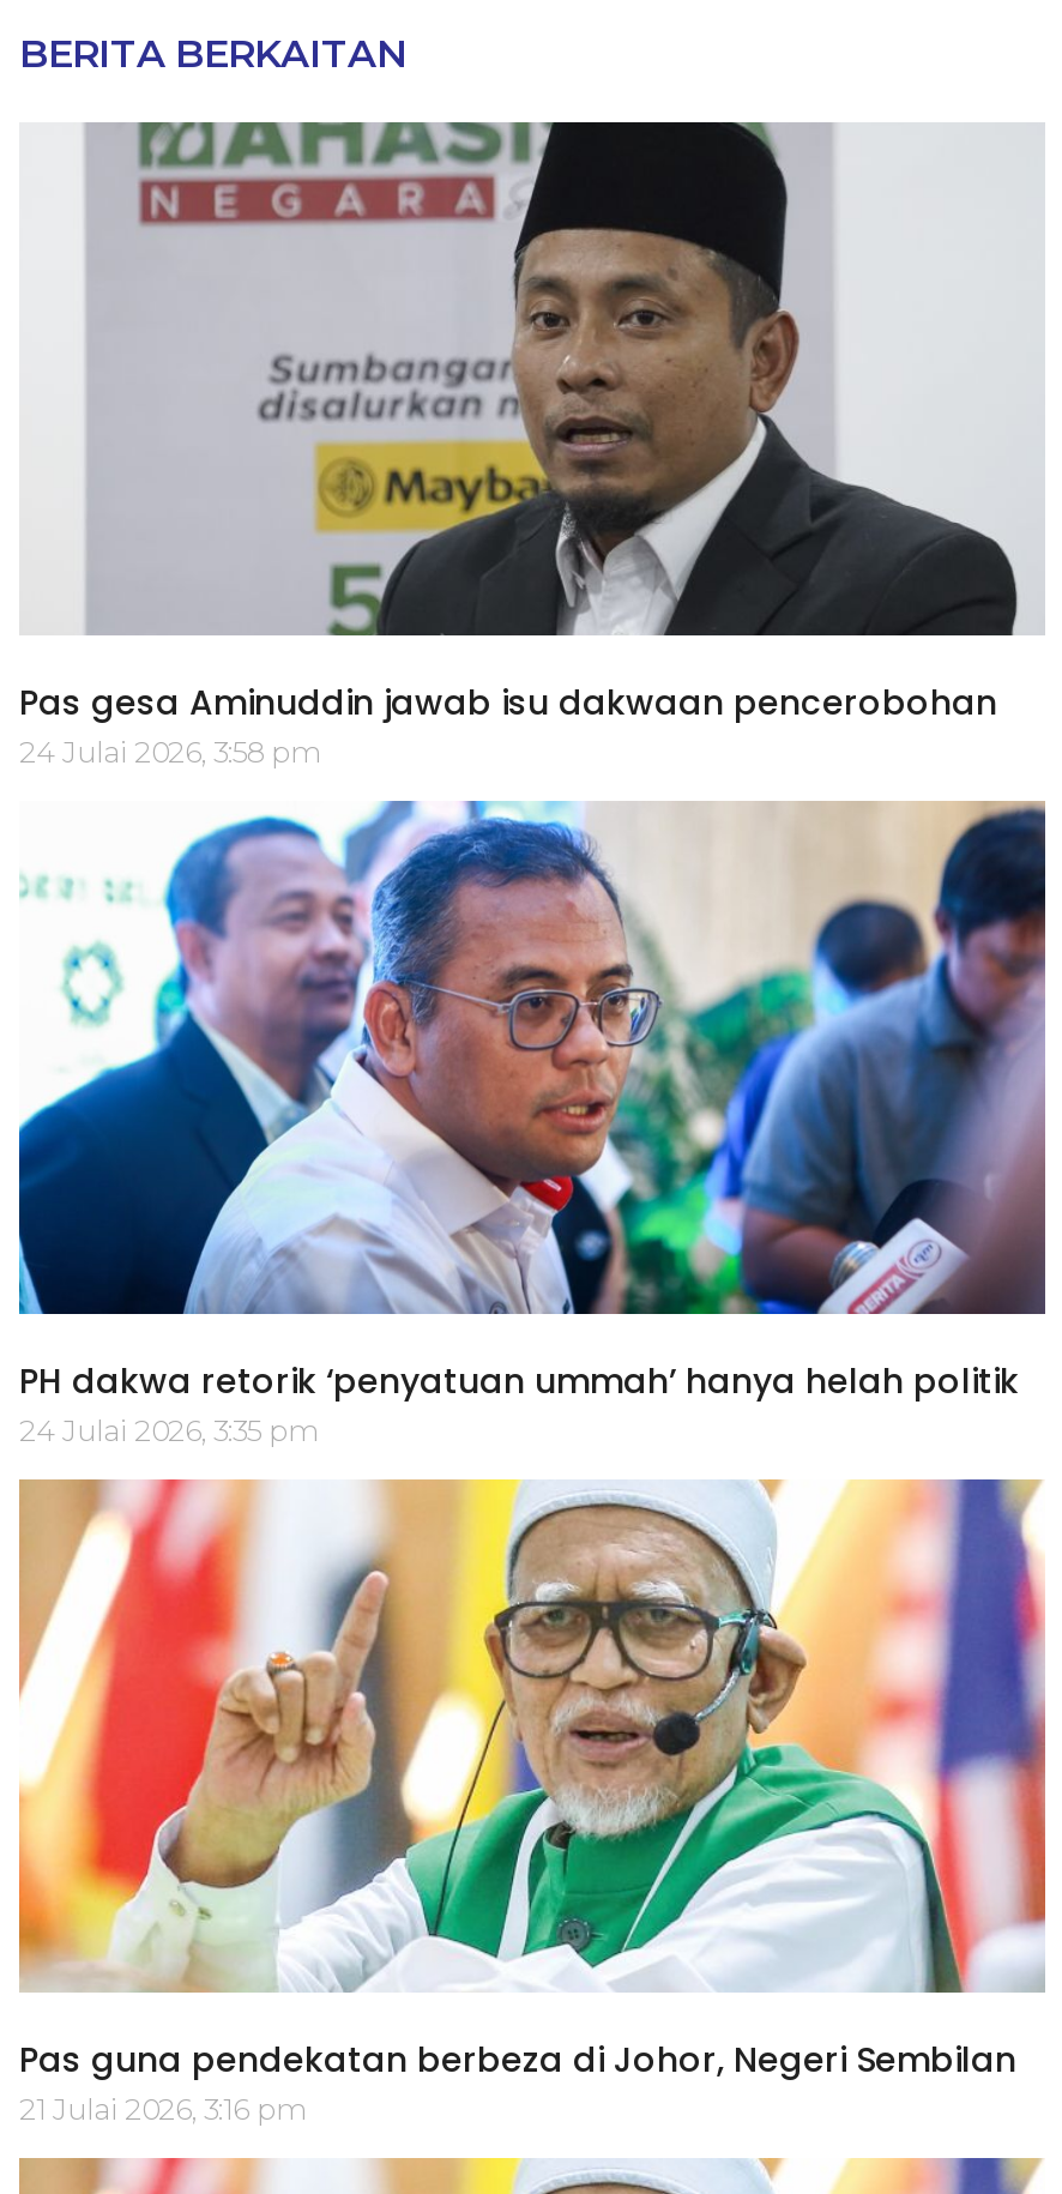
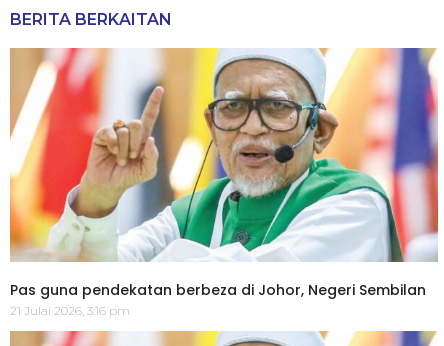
- [image]
- Pas gesa Aminuddin jawab isu dakwaan pencerobohan
- 24 Julai 2026, 3:58 pm

- [image]
- PH dakwa retorik ‘penyatuan ummah’ hanya helah politik
- 24 Julai 2026, 3:35 pm
